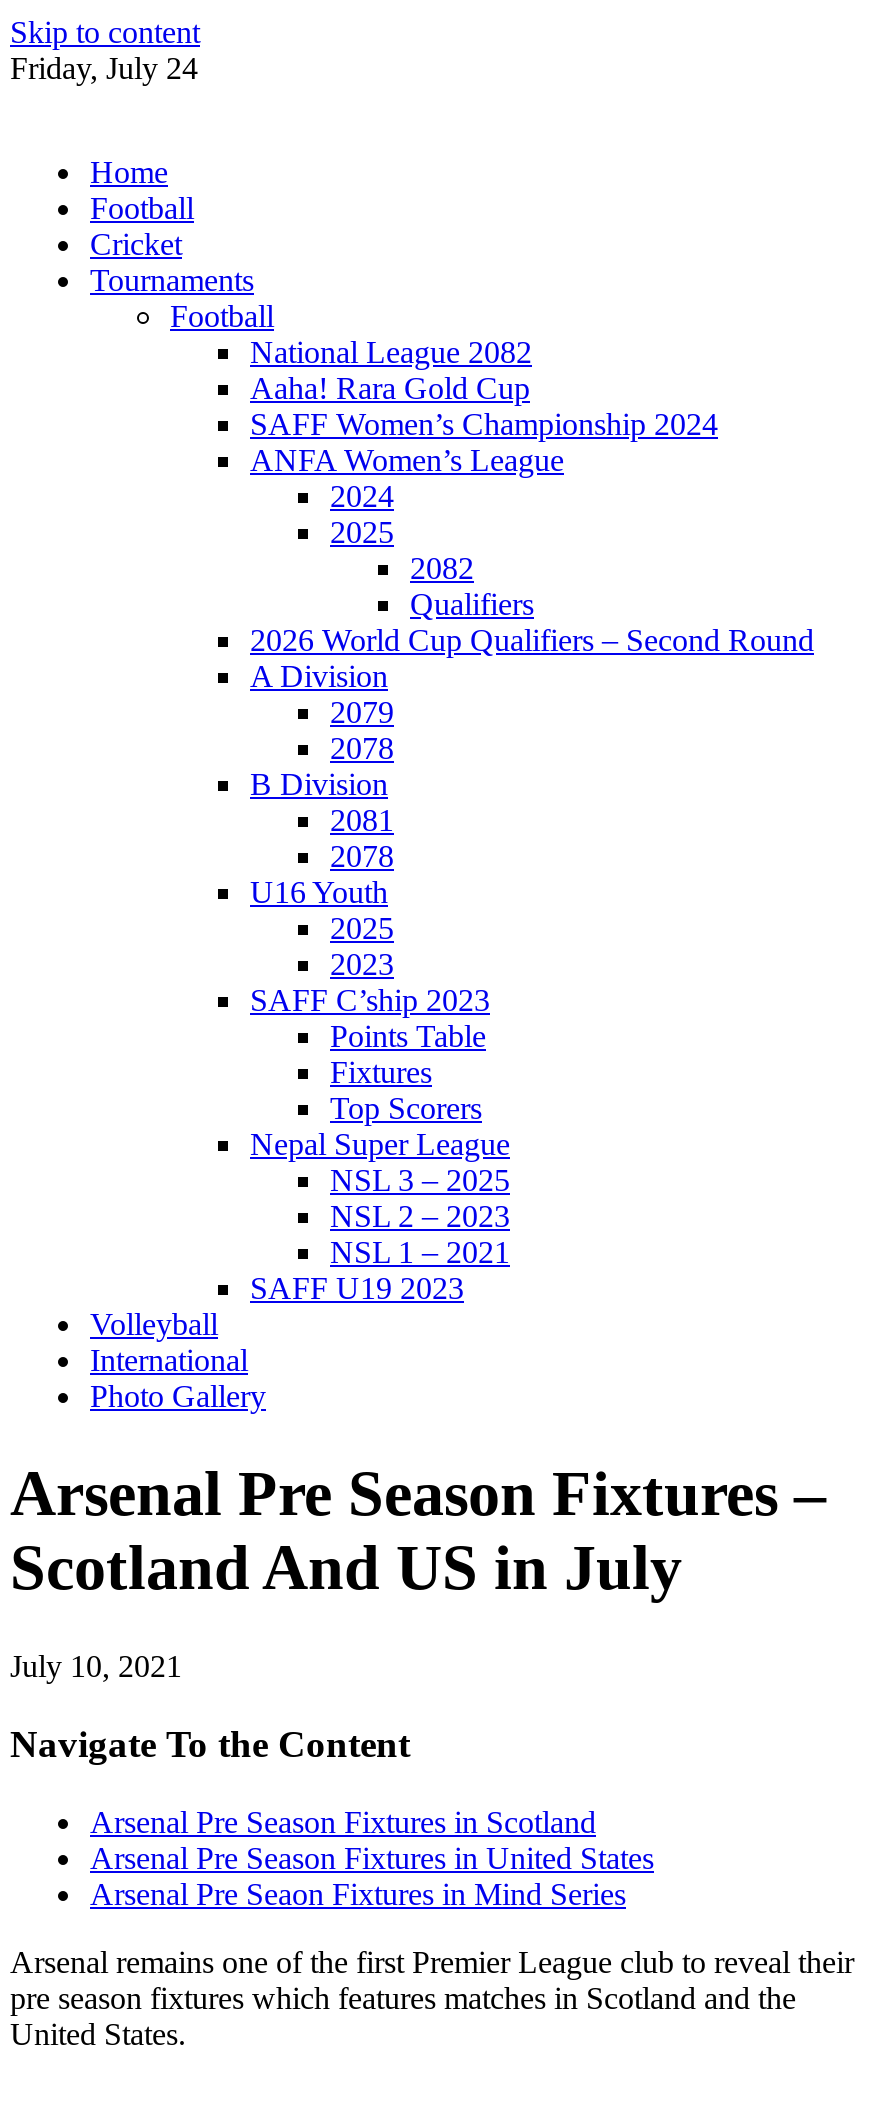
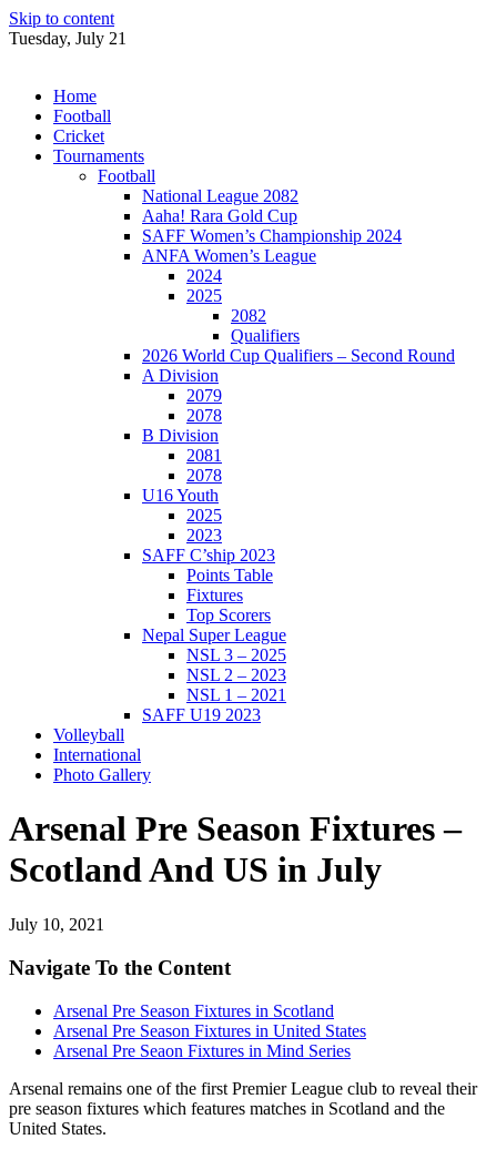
- Friday, July 24
+ Tuesday, July 21
